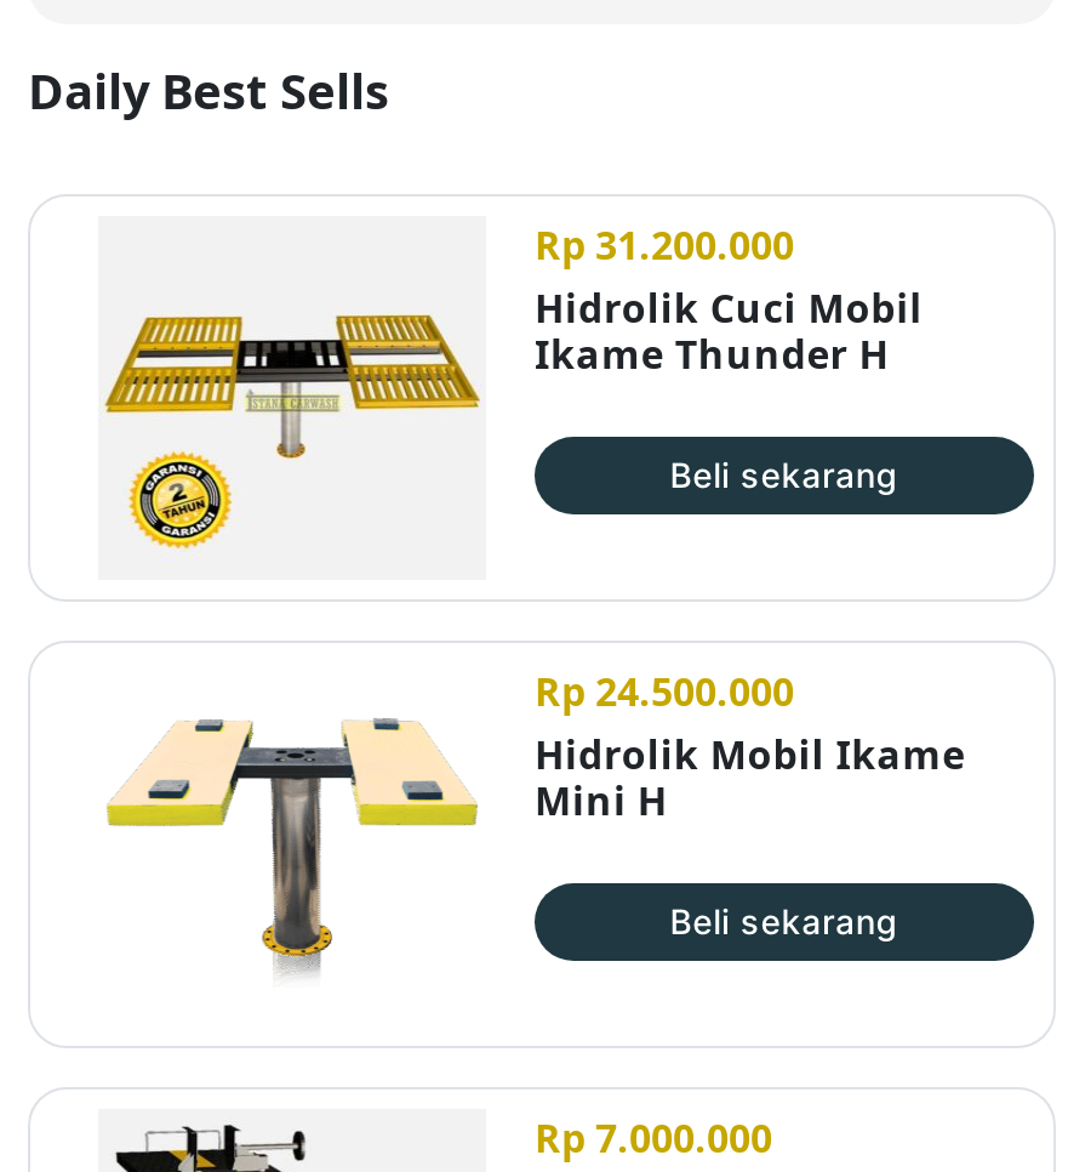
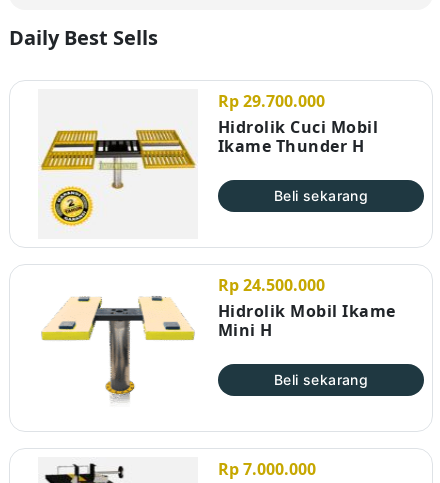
- Rp 31.200.000
+ Rp 29.700.000
